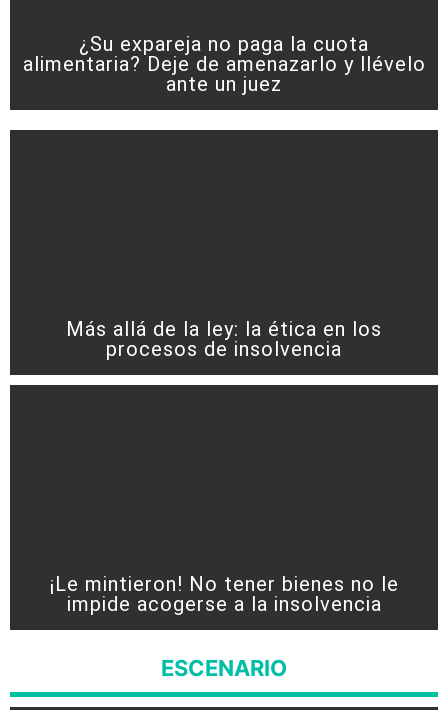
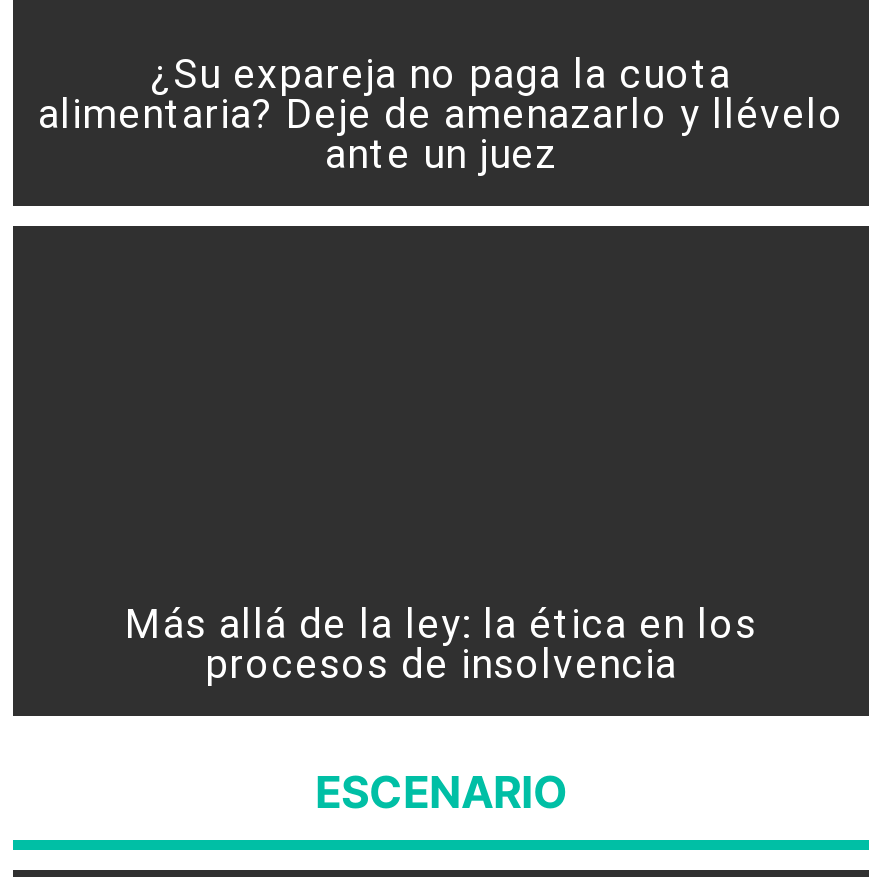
- ¡Le mintieron! No tener bienes no le
- impide acogerse a la insolvencia
